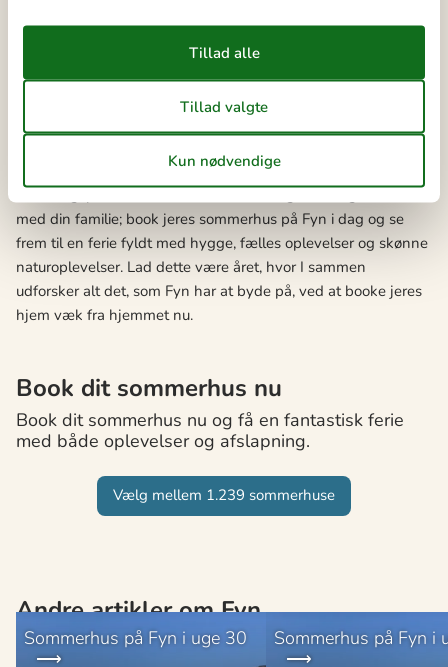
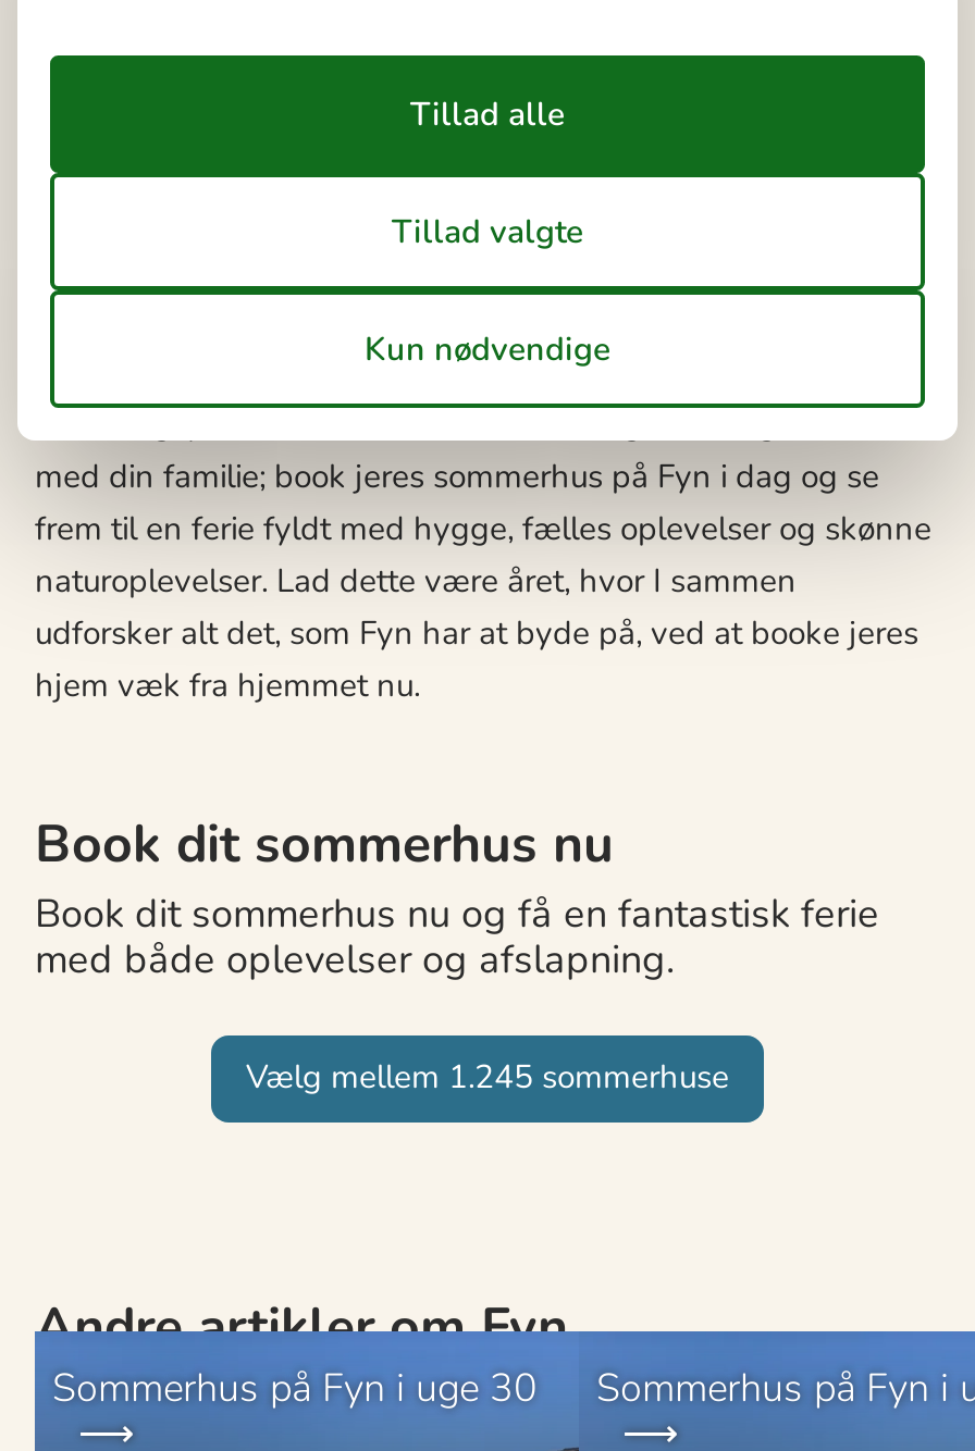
- Vælg mellem 1.239 sommerhuse
+ Vælg mellem 1.245 sommerhuse
